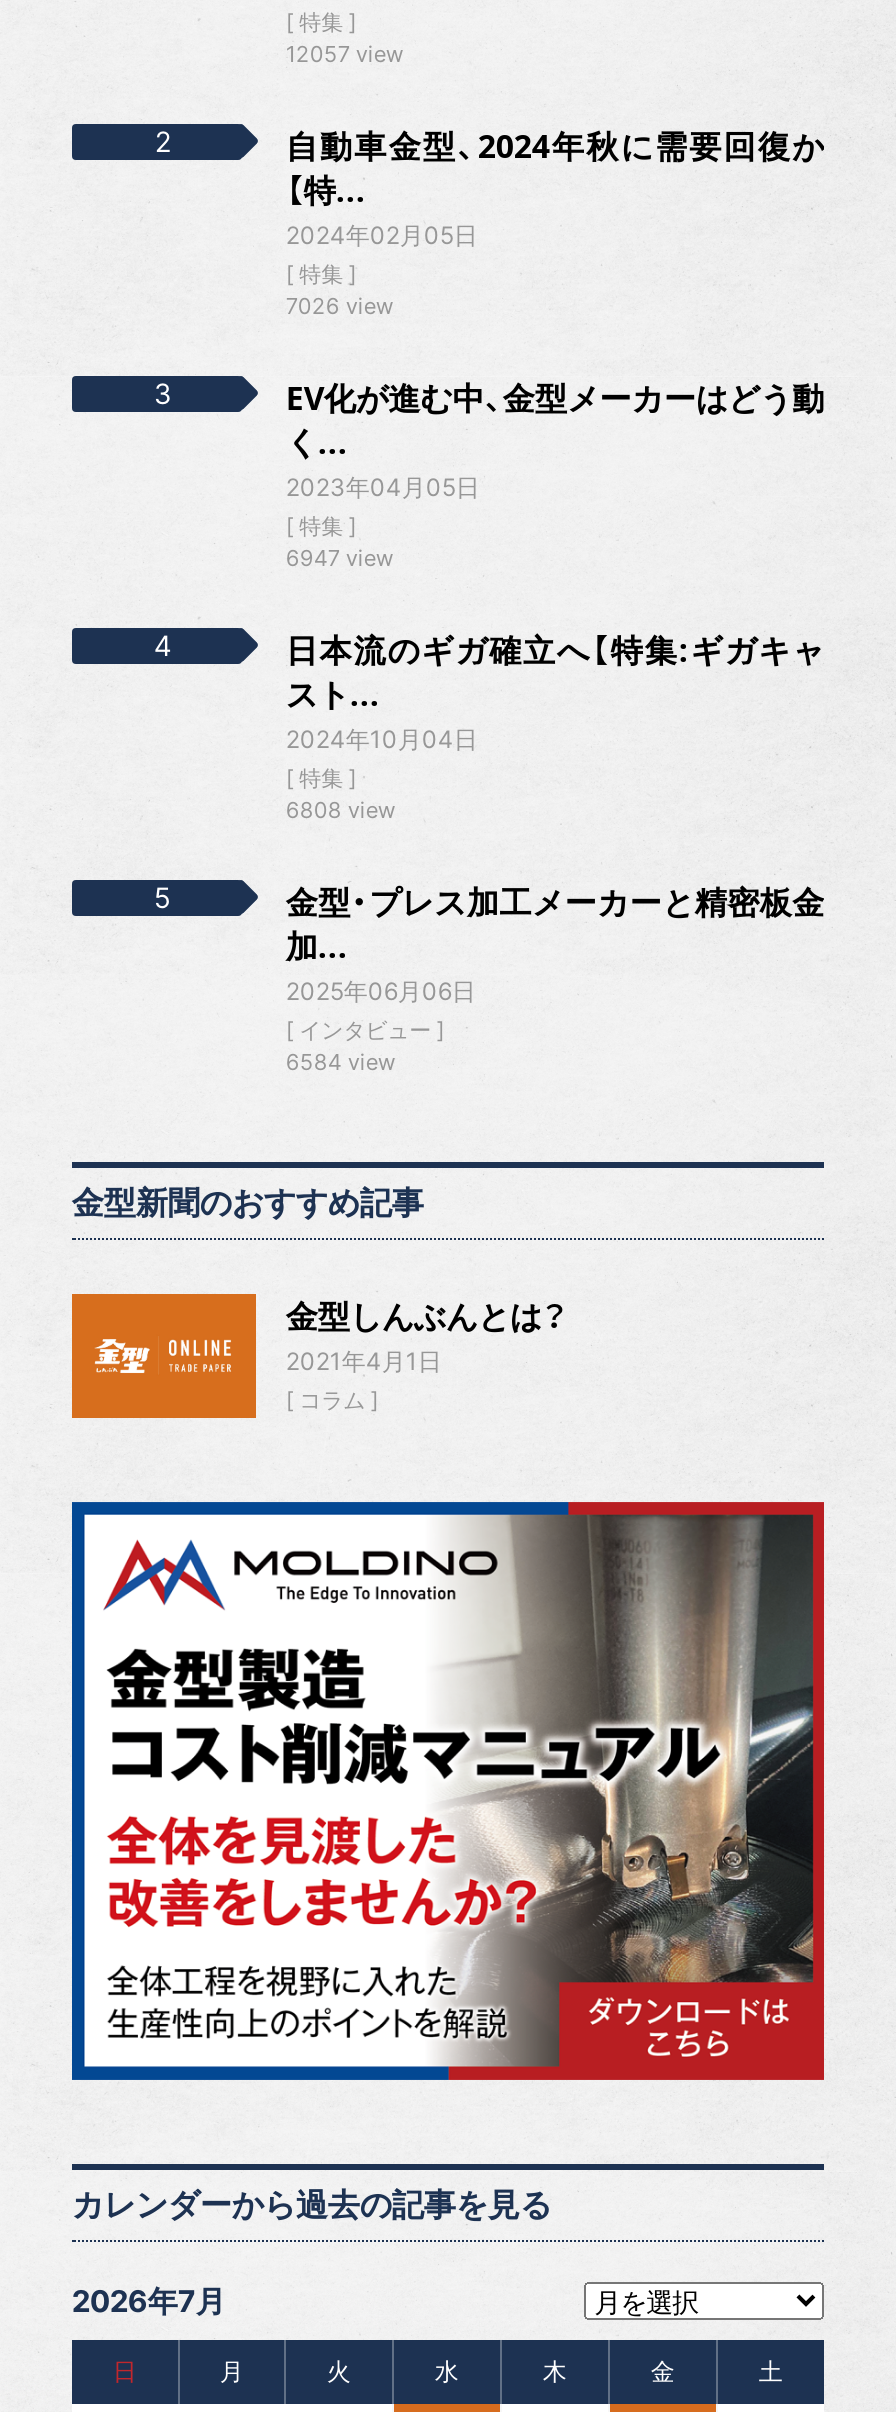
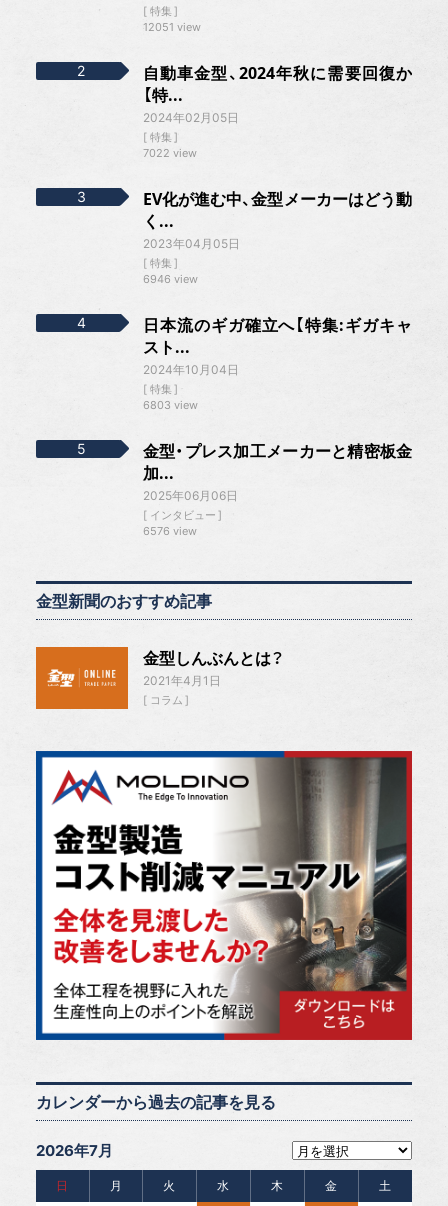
- 12057 view
+ 12051 view

- 7026 view
+ 7022 view

- 6947 view
+ 6946 view

- 6808 view
+ 6803 view

- 6584 view
+ 6576 view
